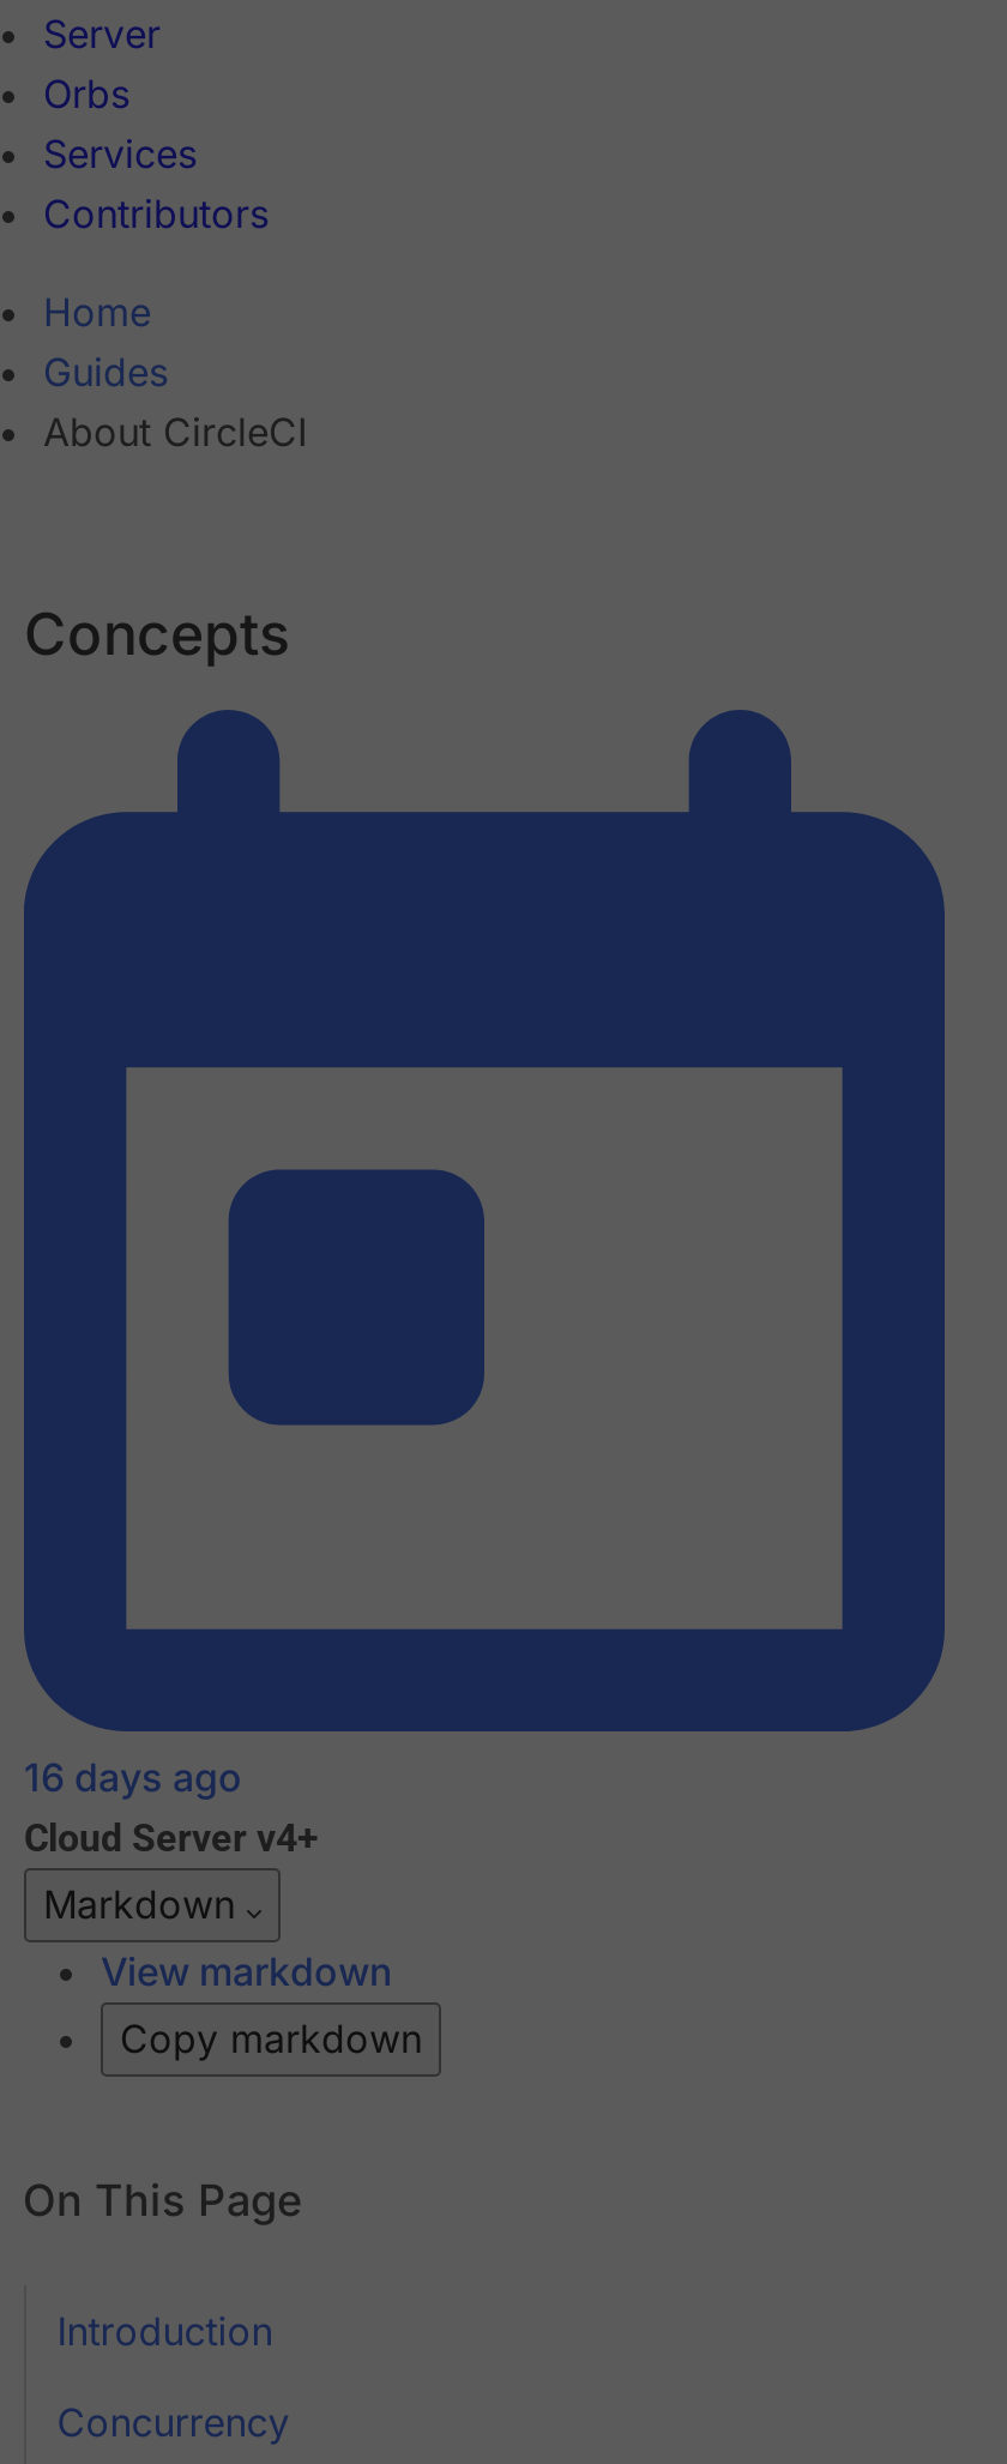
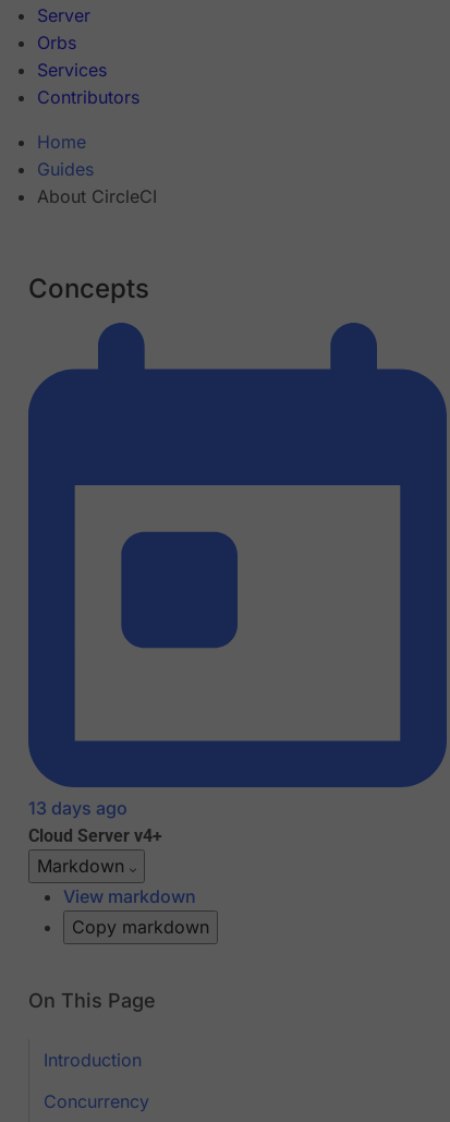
- 16 days ago
+ 13 days ago
